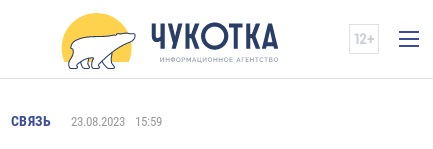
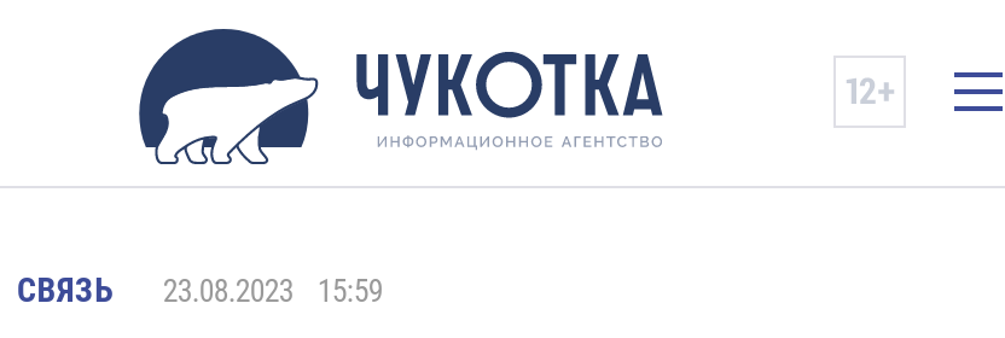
- [image]
+ [image]
